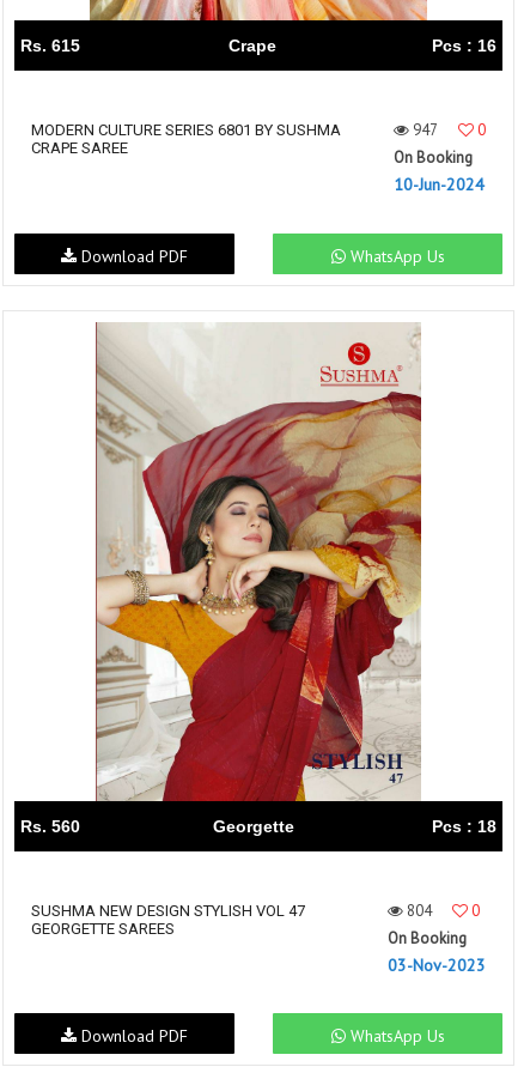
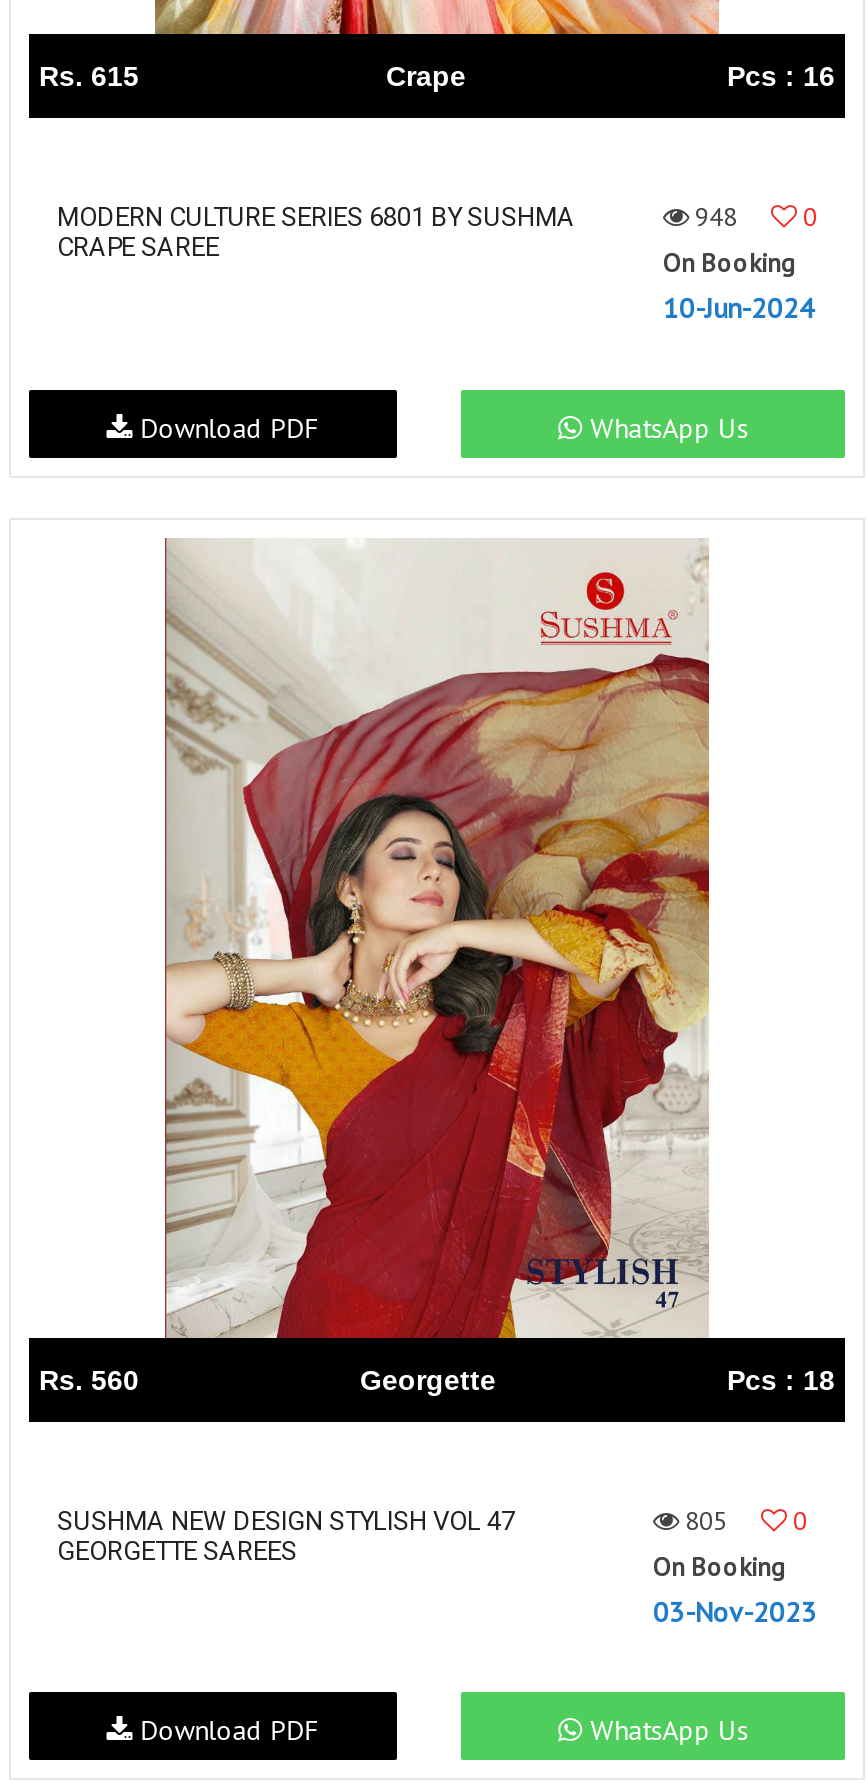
- 947 0
+ 948 0

- 804 0
+ 805 0
